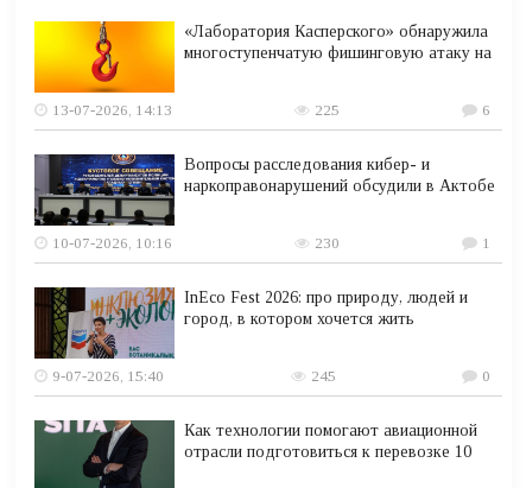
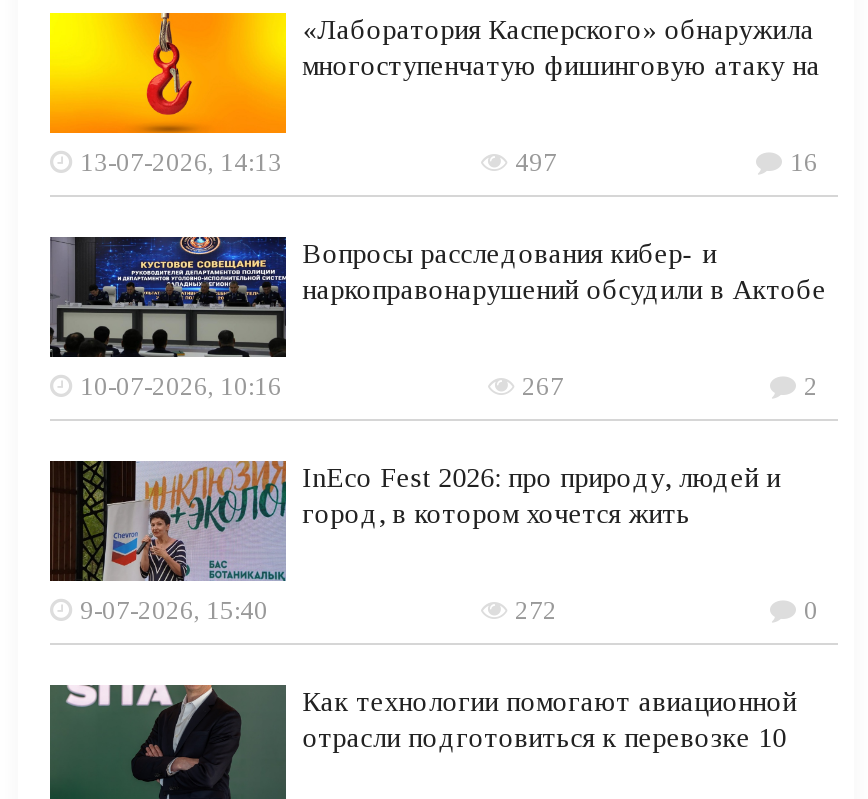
- 225
+ 497

- 6
+ 16

- 230
+ 267

- 1
+ 2

- 245
+ 272
